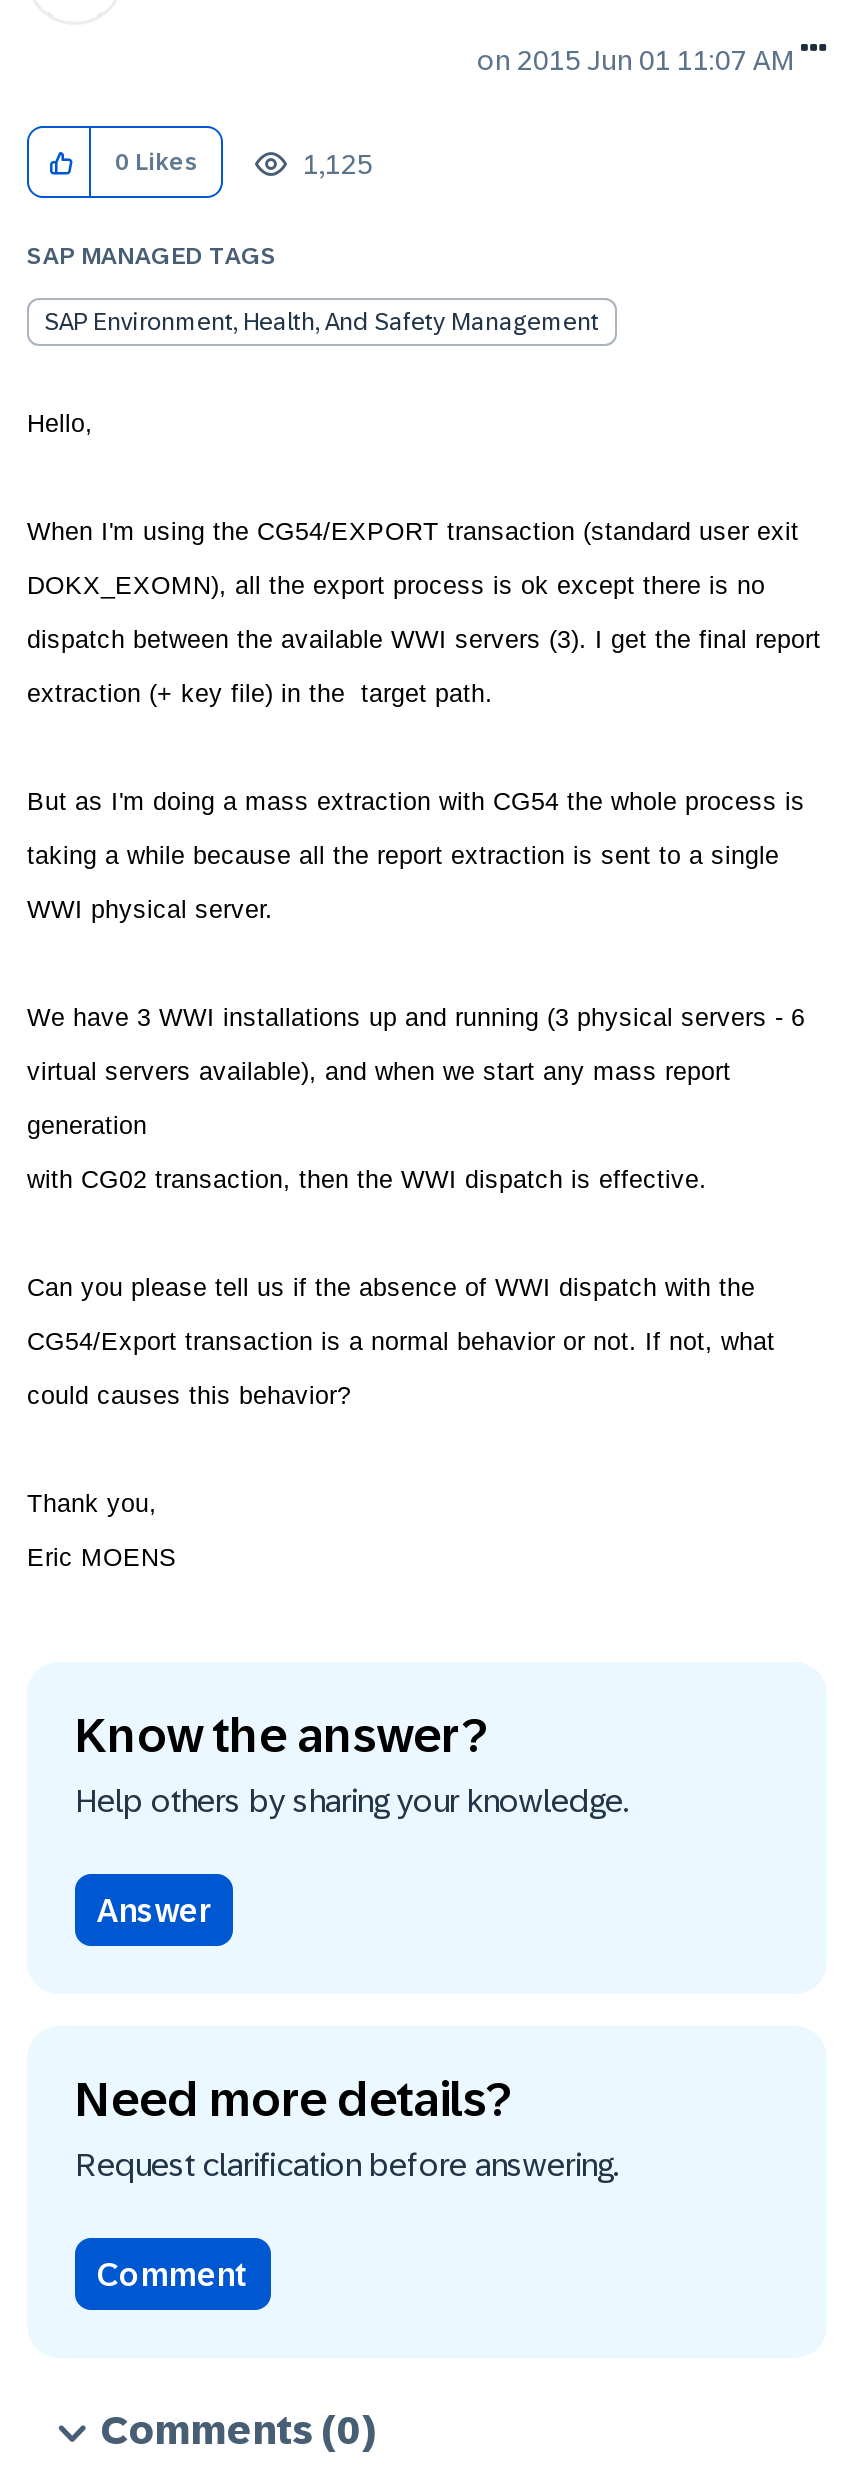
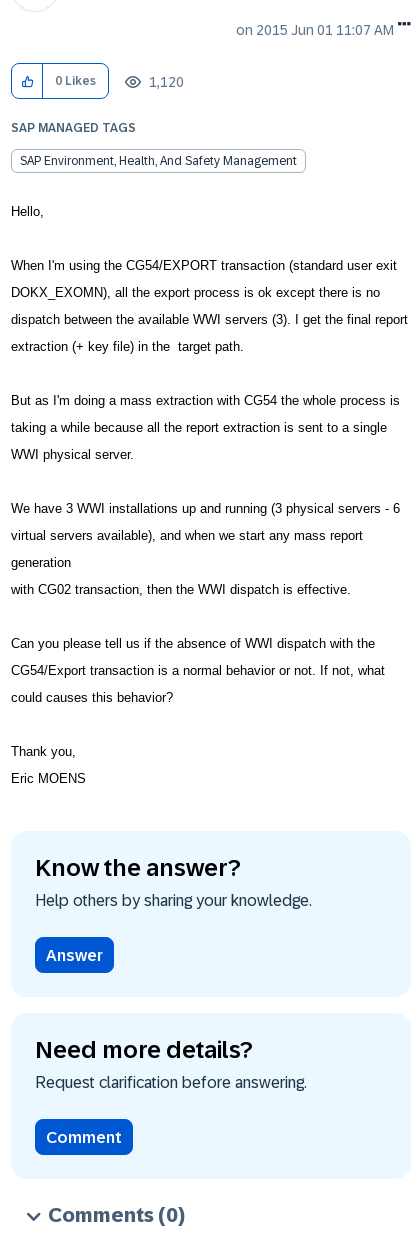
- 1,125
+ 1,120
